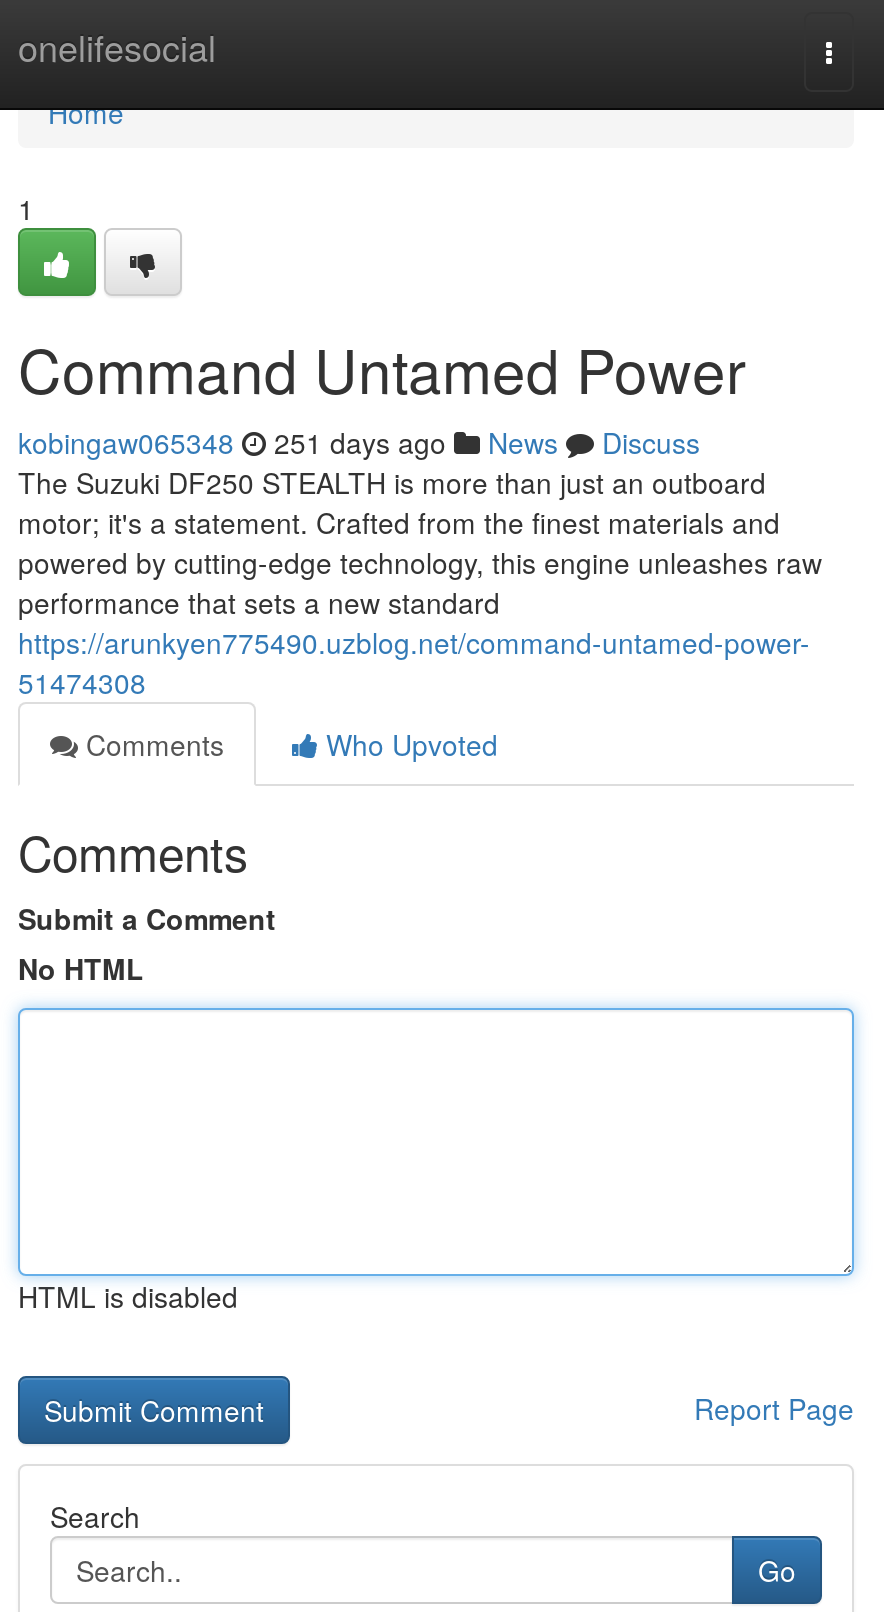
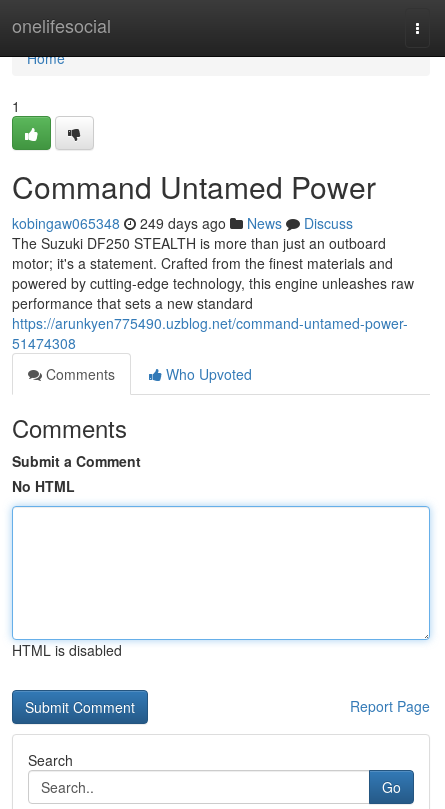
- kobingaw065348 251 days ago News Discuss
+ kobingaw065348 249 days ago News Discuss
